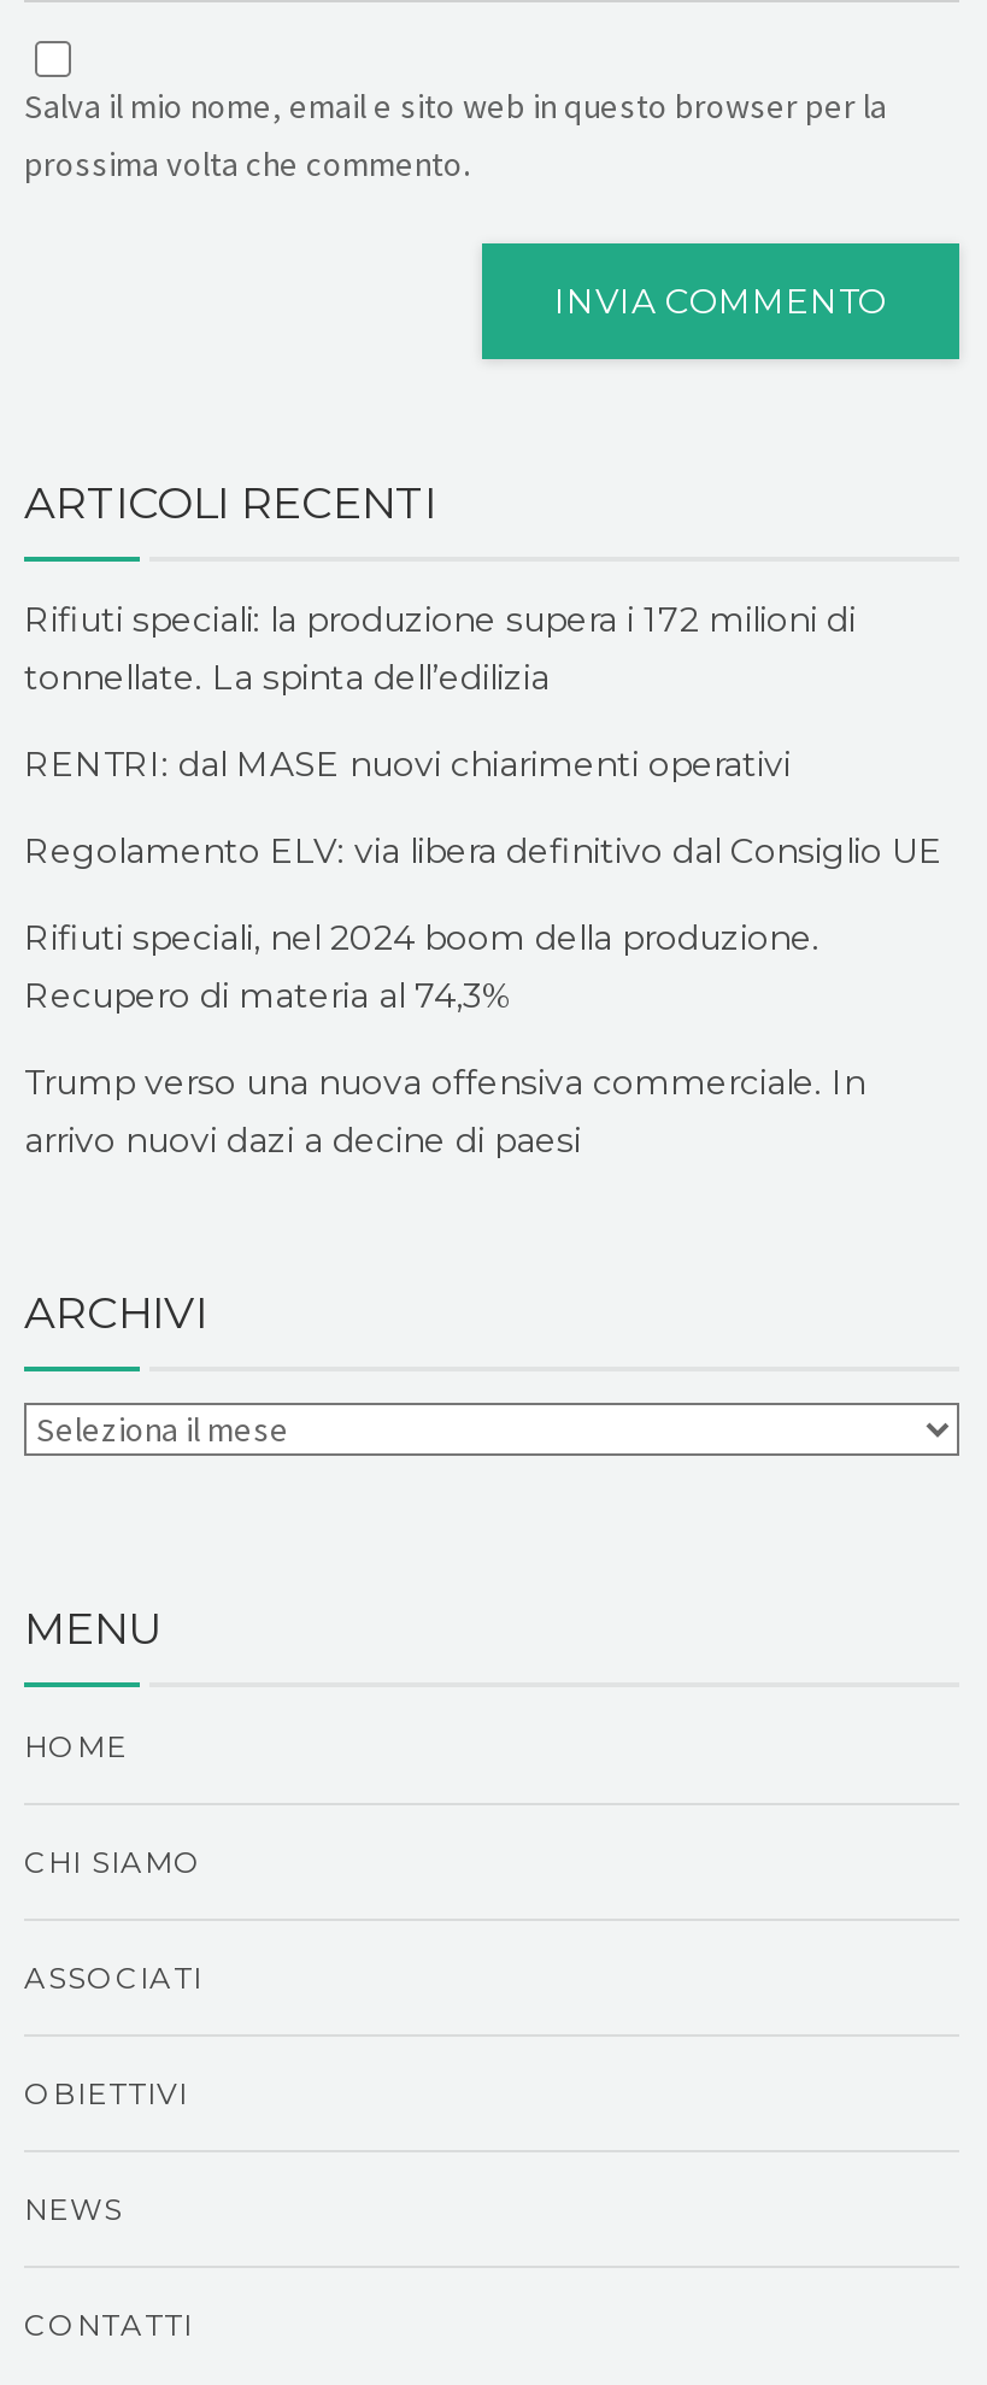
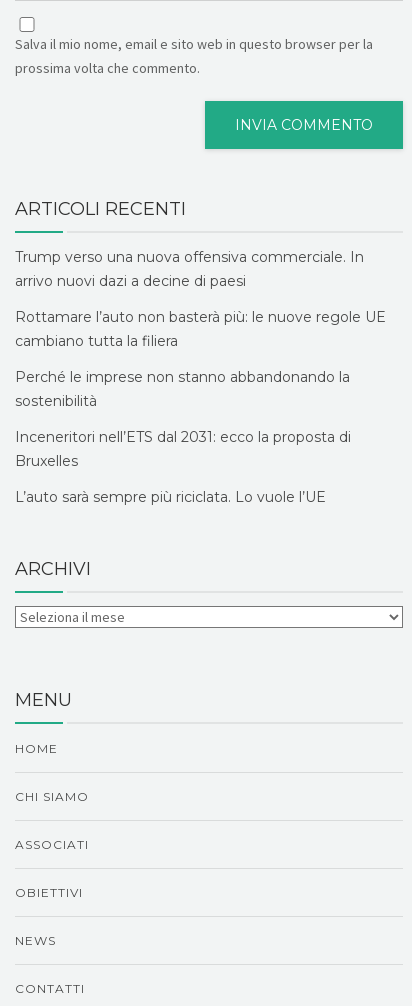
- Rifiuti speciali: la produzione supera i 172 milioni di
- tonnellate. La spinta dell’edilizia
- RENTRI: dal MASE nuovi chiarimenti operativi
- Regolamento ELV: via libera definitivo dal Consiglio UE
- Rifiuti speciali, nel 2024 boom della produzione.
- Recupero di materia al 74,3%

moved up: Trump verso una nuova offensiva commerciale. In | arrivo nuovi dazi a decine di paesi

+ Rottamare l’auto non basterà più: le nuove regole UE
+ cambiano tutta la filiera
+ Perché le imprese non stanno abbandonando la
+ sostenibilità
+ Inceneritori nell’ETS dal 2031: ecco la proposta di
+ Bruxelles
+ L’auto sarà sempre più riciclata. Lo vuole l’UE
